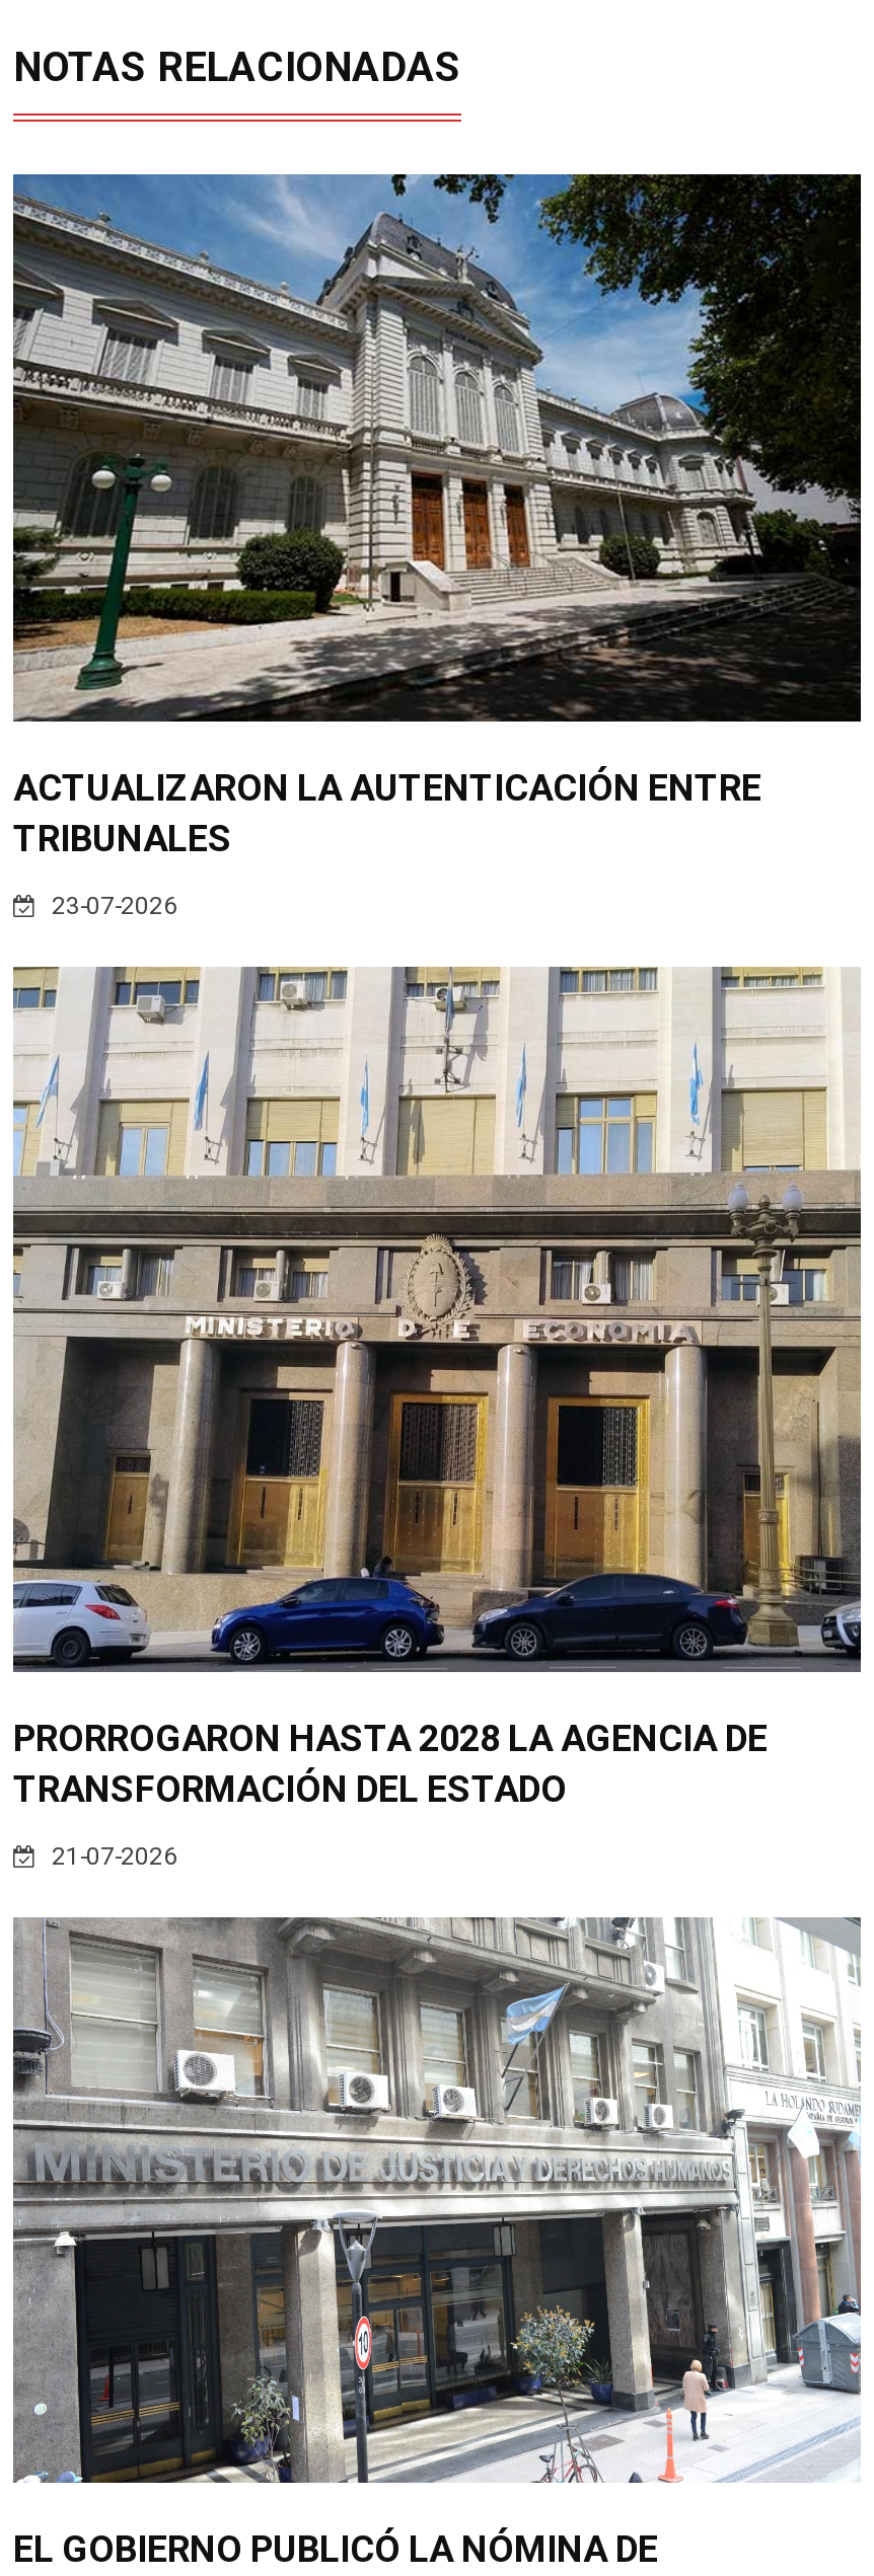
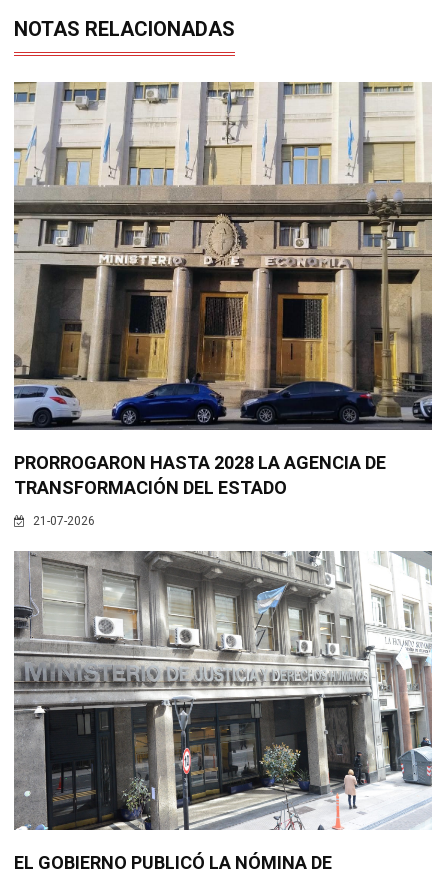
- [image]
- ACTUALIZARON LA AUTENTICACIÓN ENTRE
- TRIBUNALES
- 23-07-2026
